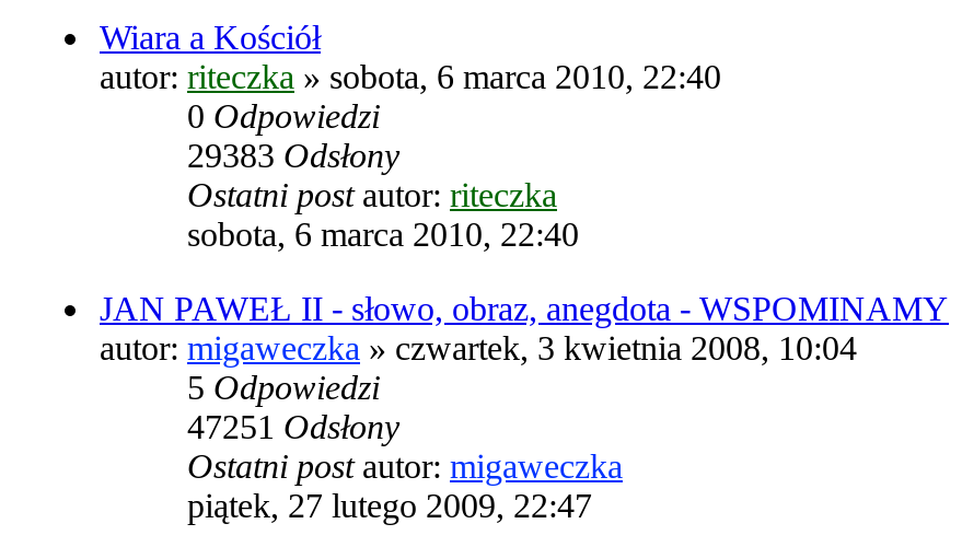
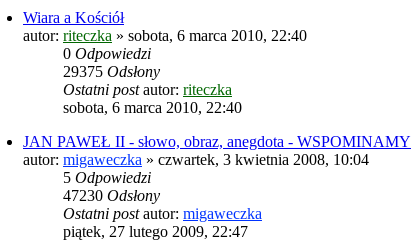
- 29383 Odsłony
+ 29375 Odsłony

- 47251 Odsłony
+ 47230 Odsłony
